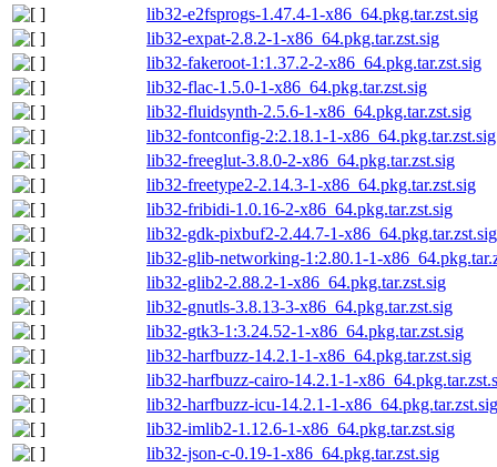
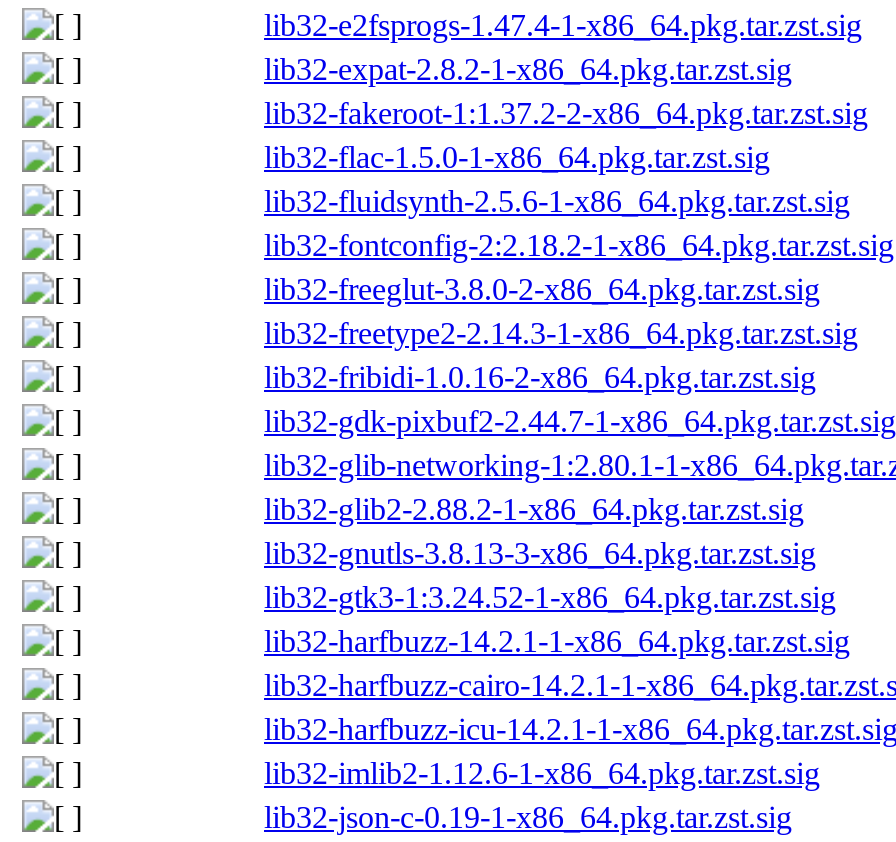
- lib32-fontconfig-2:2.18.1-1-x86_64.pkg.tar.zst.sig
+ lib32-fontconfig-2:2.18.2-1-x86_64.pkg.tar.zst.sig
